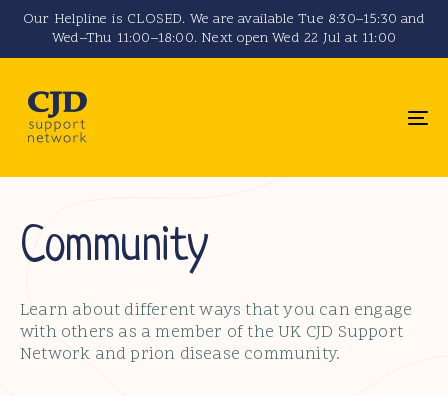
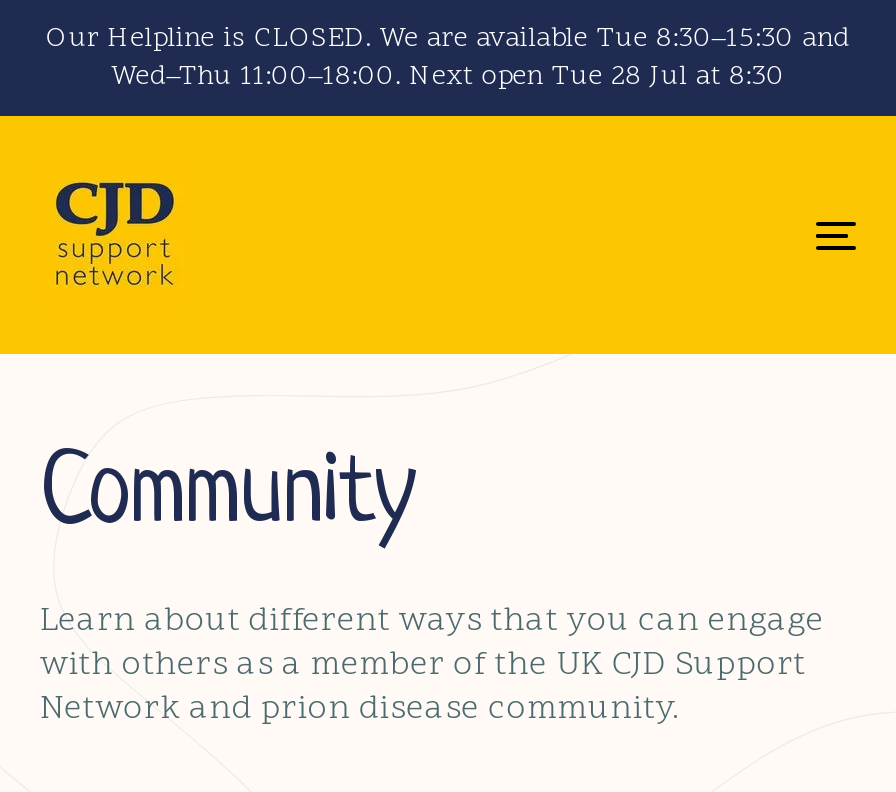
- Wed–Thu 11:00–18:00. Next open Wed 22 Jul at 11:00
+ Wed–Thu 11:00–18:00. Next open Tue 28 Jul at 8:30
